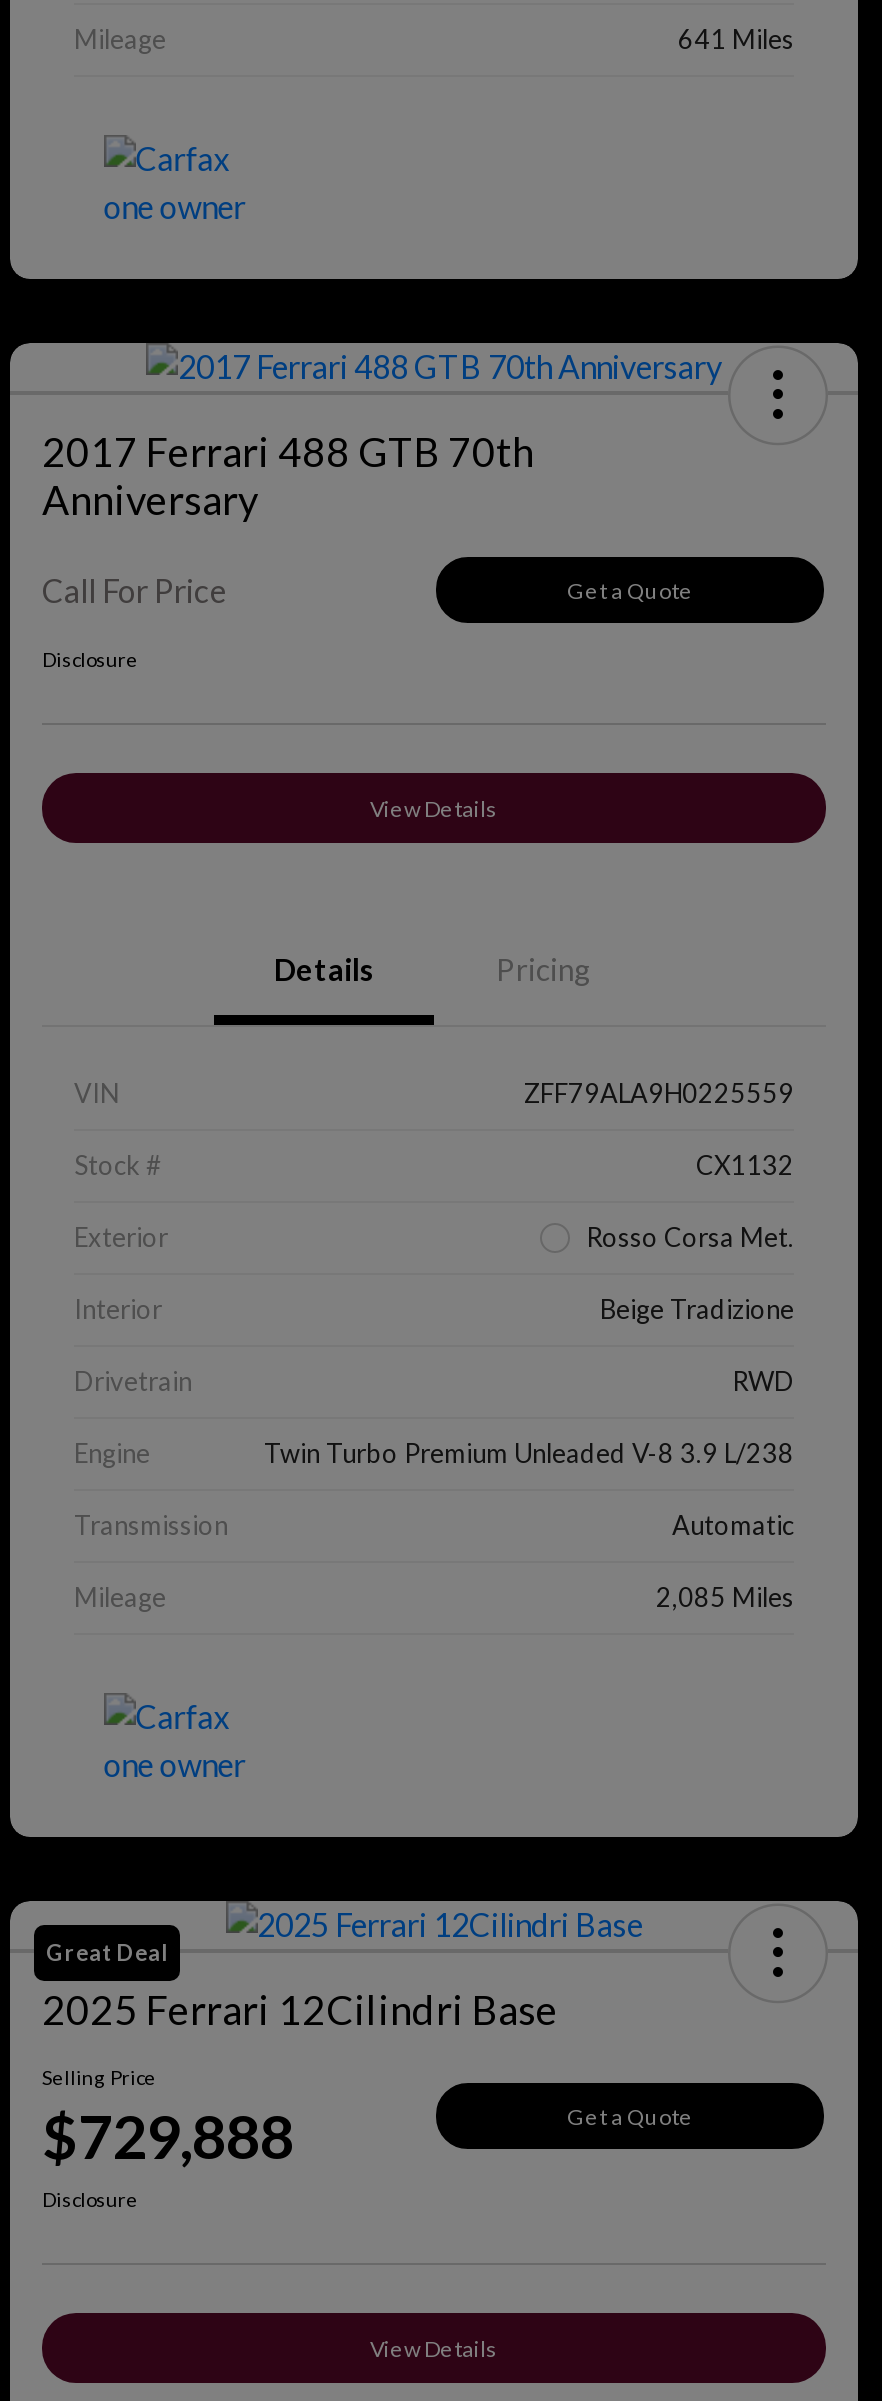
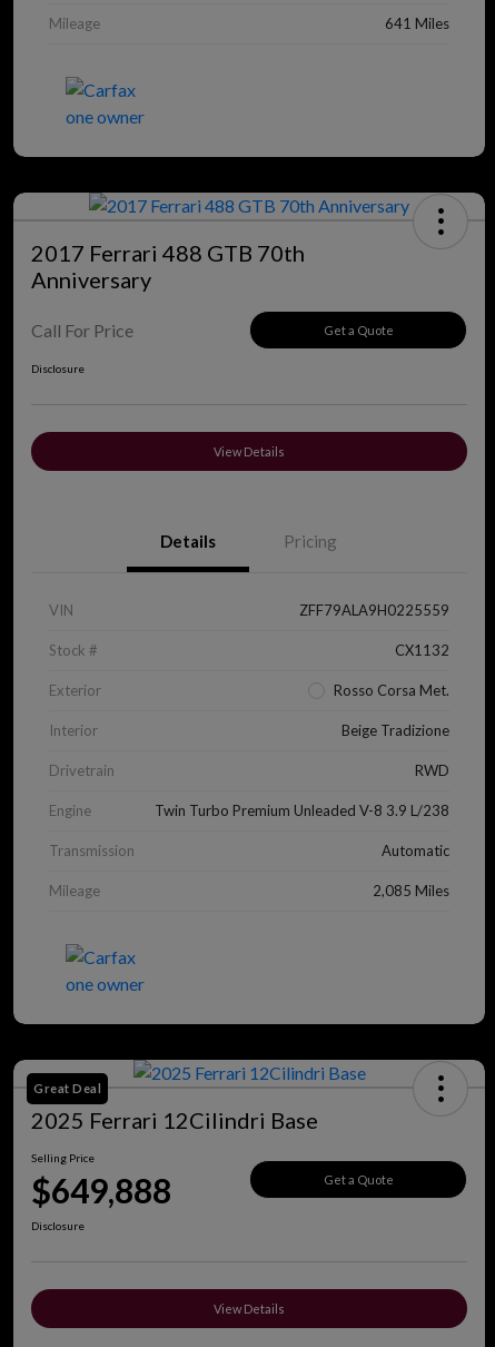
- $729,888
+ $649,888
